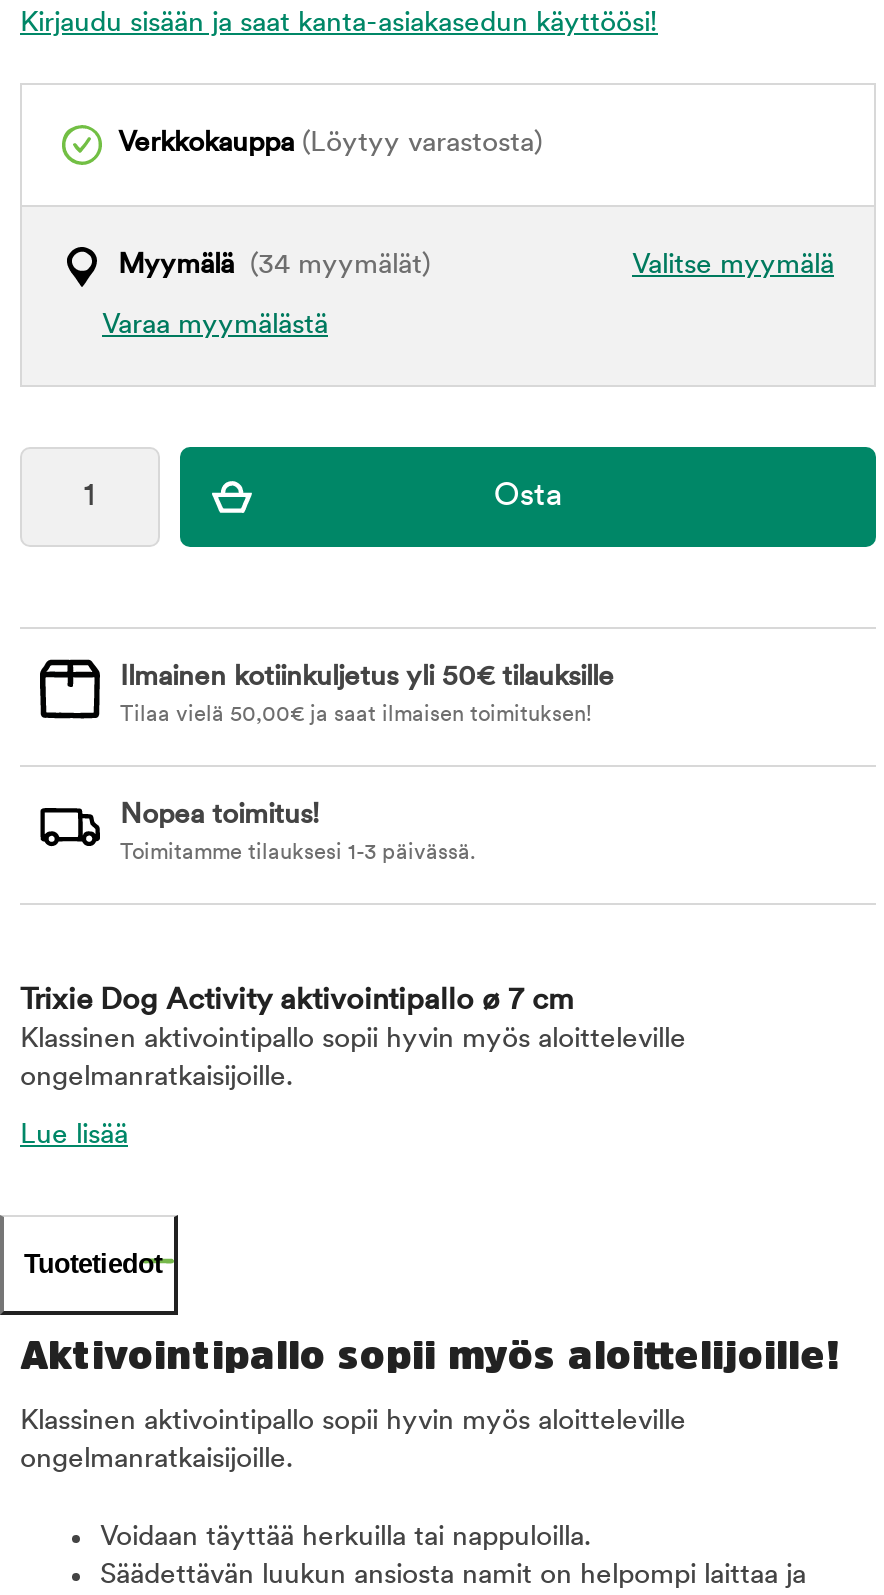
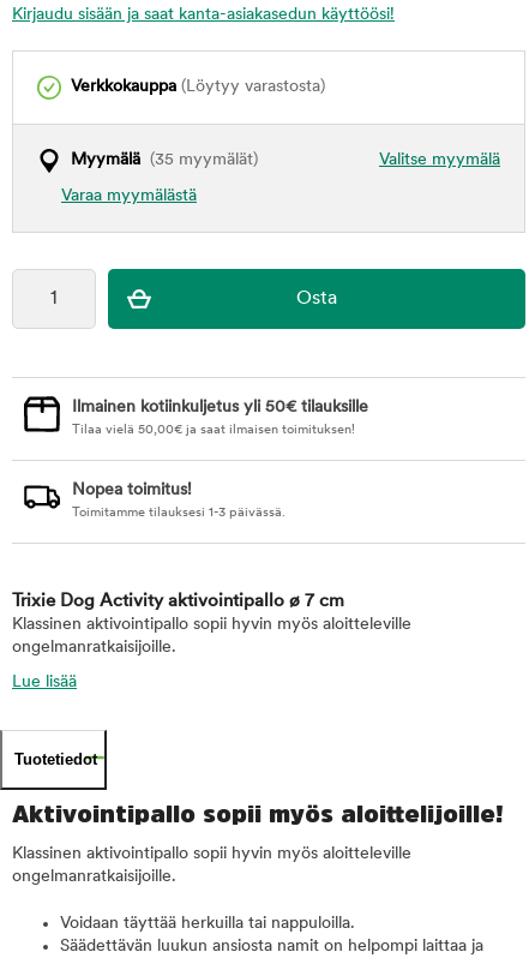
- Myymälä (34 myymälät)
+ Myymälä (35 myymälät)
